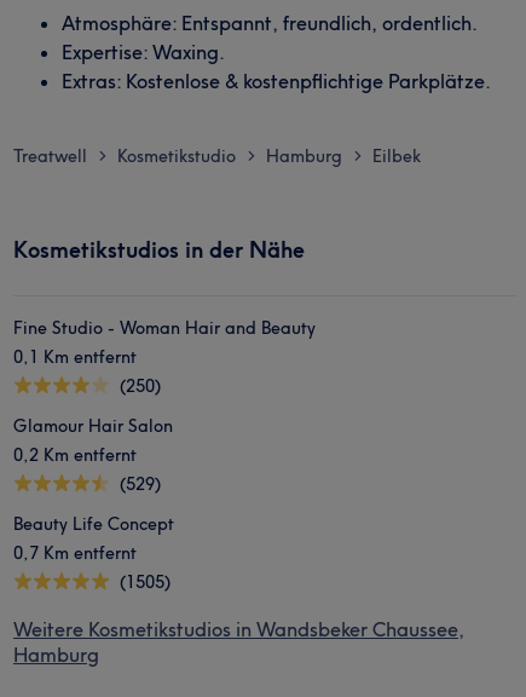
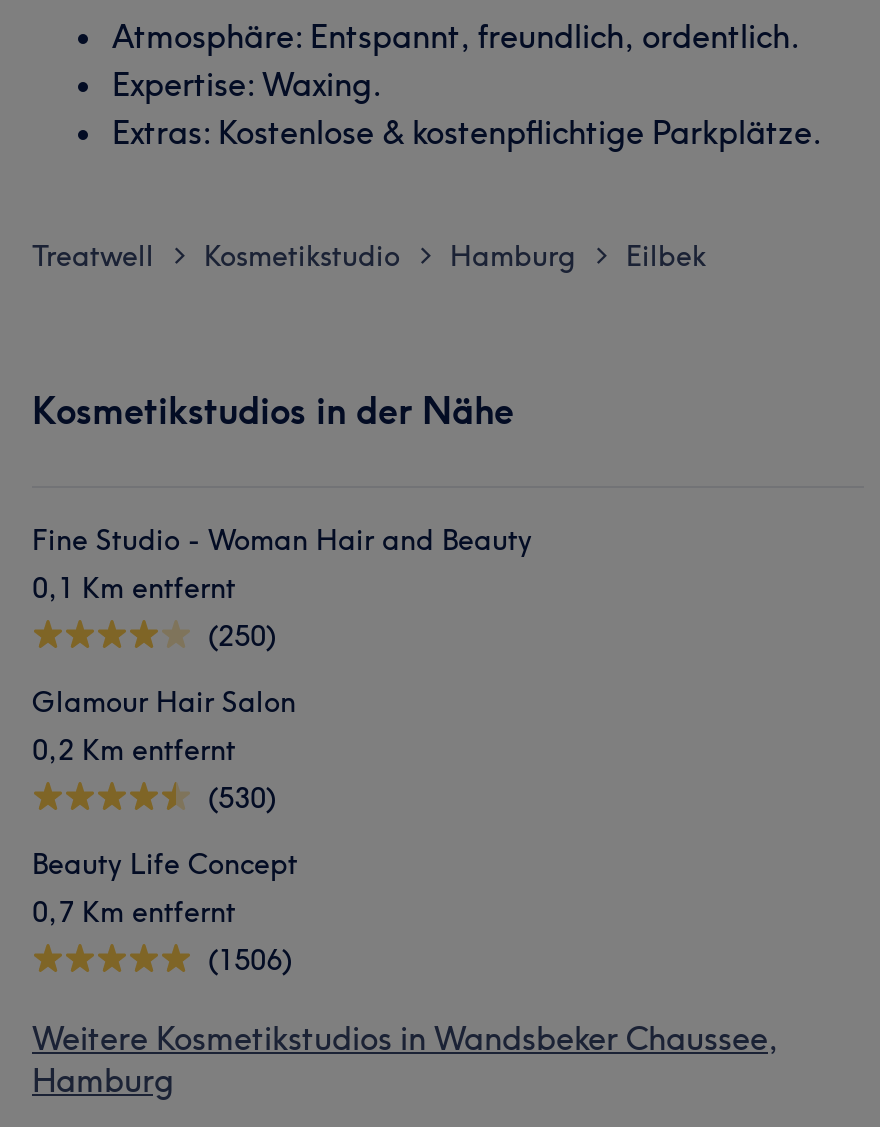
- (529)
+ (530)

- (1505)
+ (1506)
